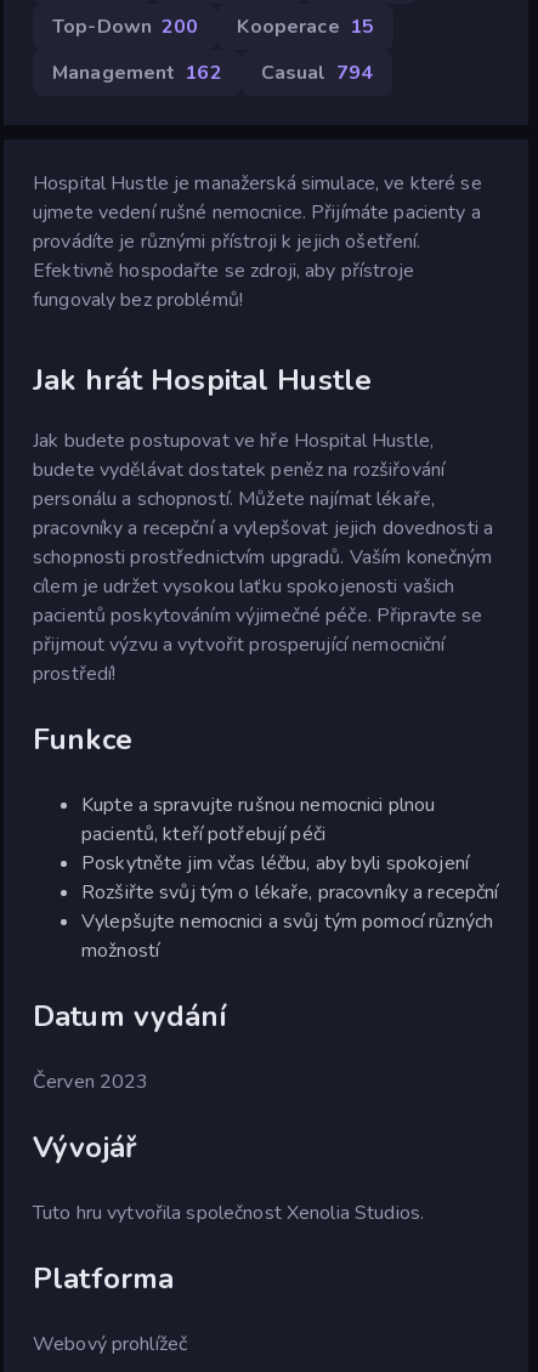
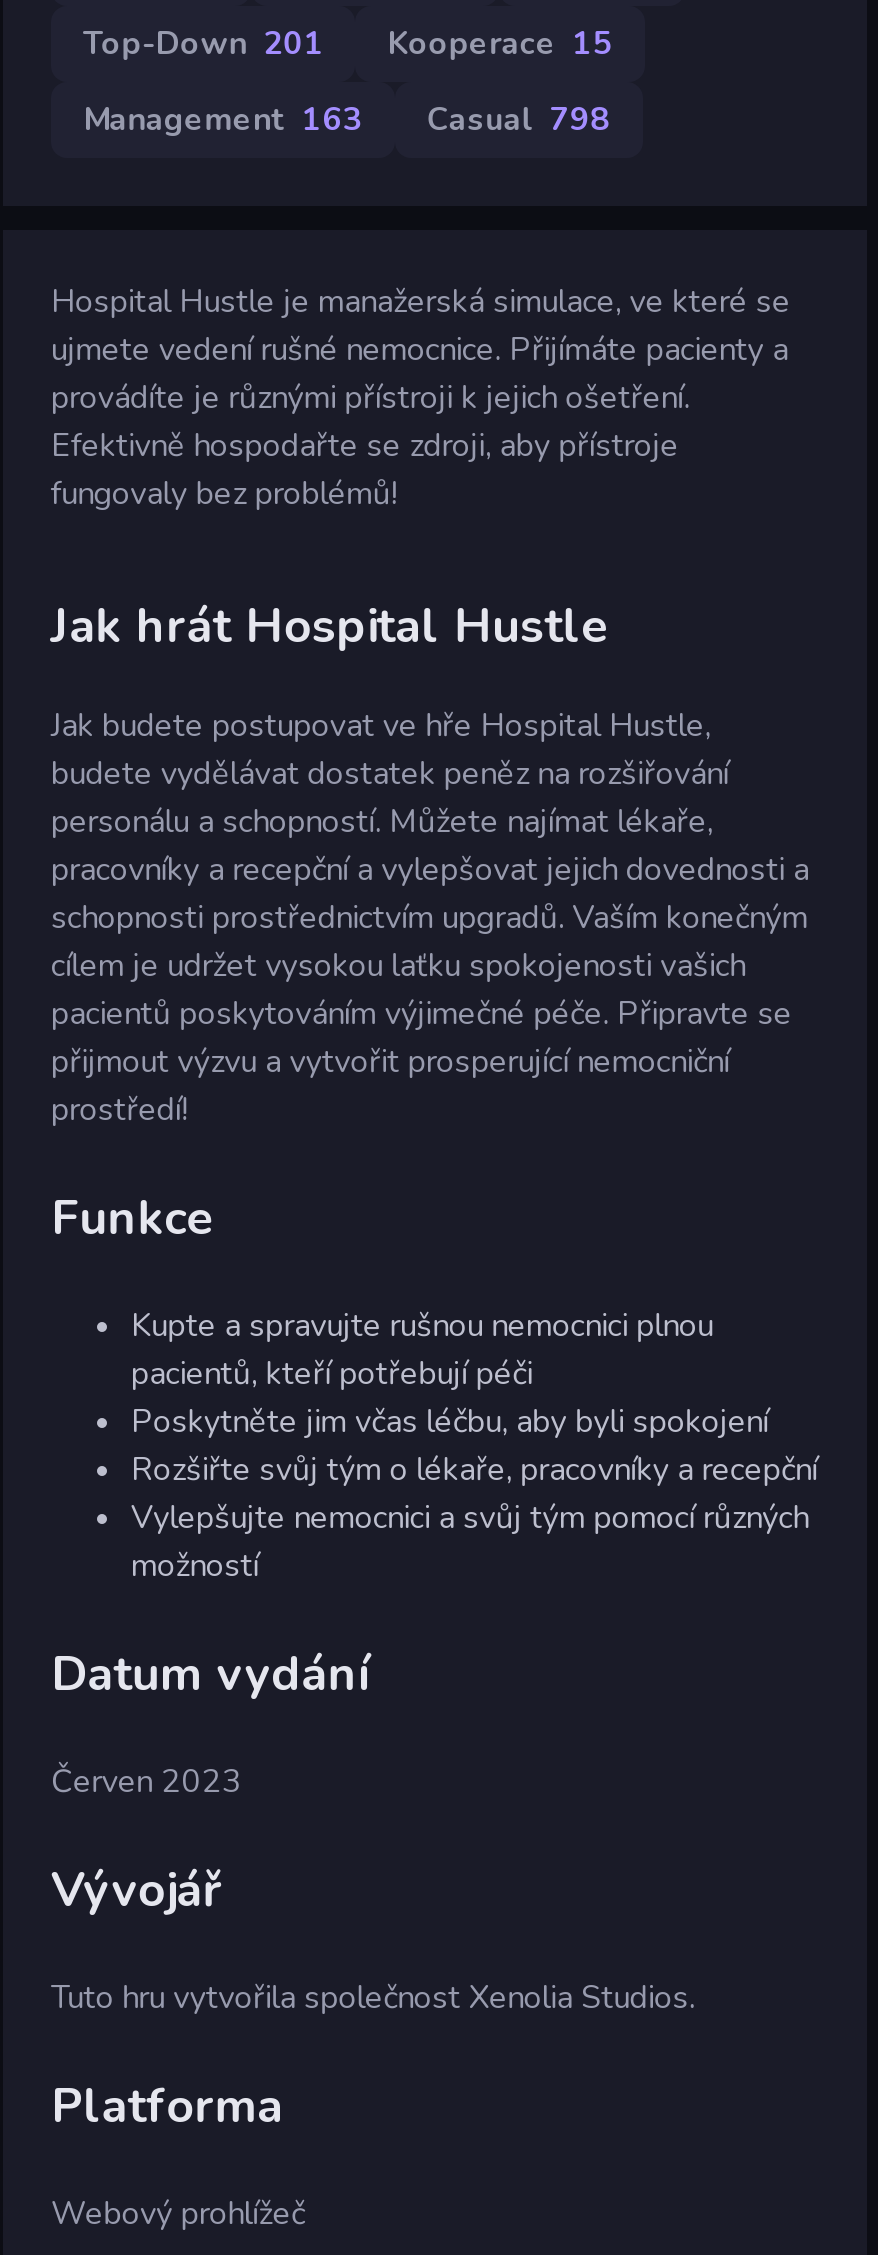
- Top-Down 200 Kooperace 15
+ Top-Down 201 Kooperace 15

- Management 162
+ Management 163

- Casual 794
+ Casual 798
